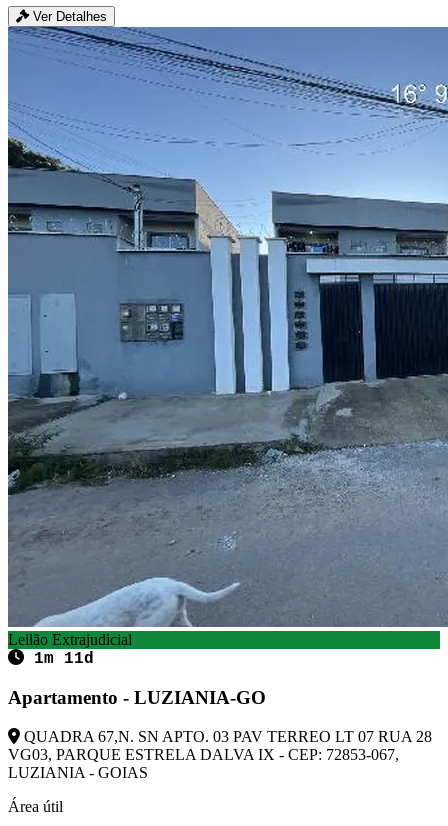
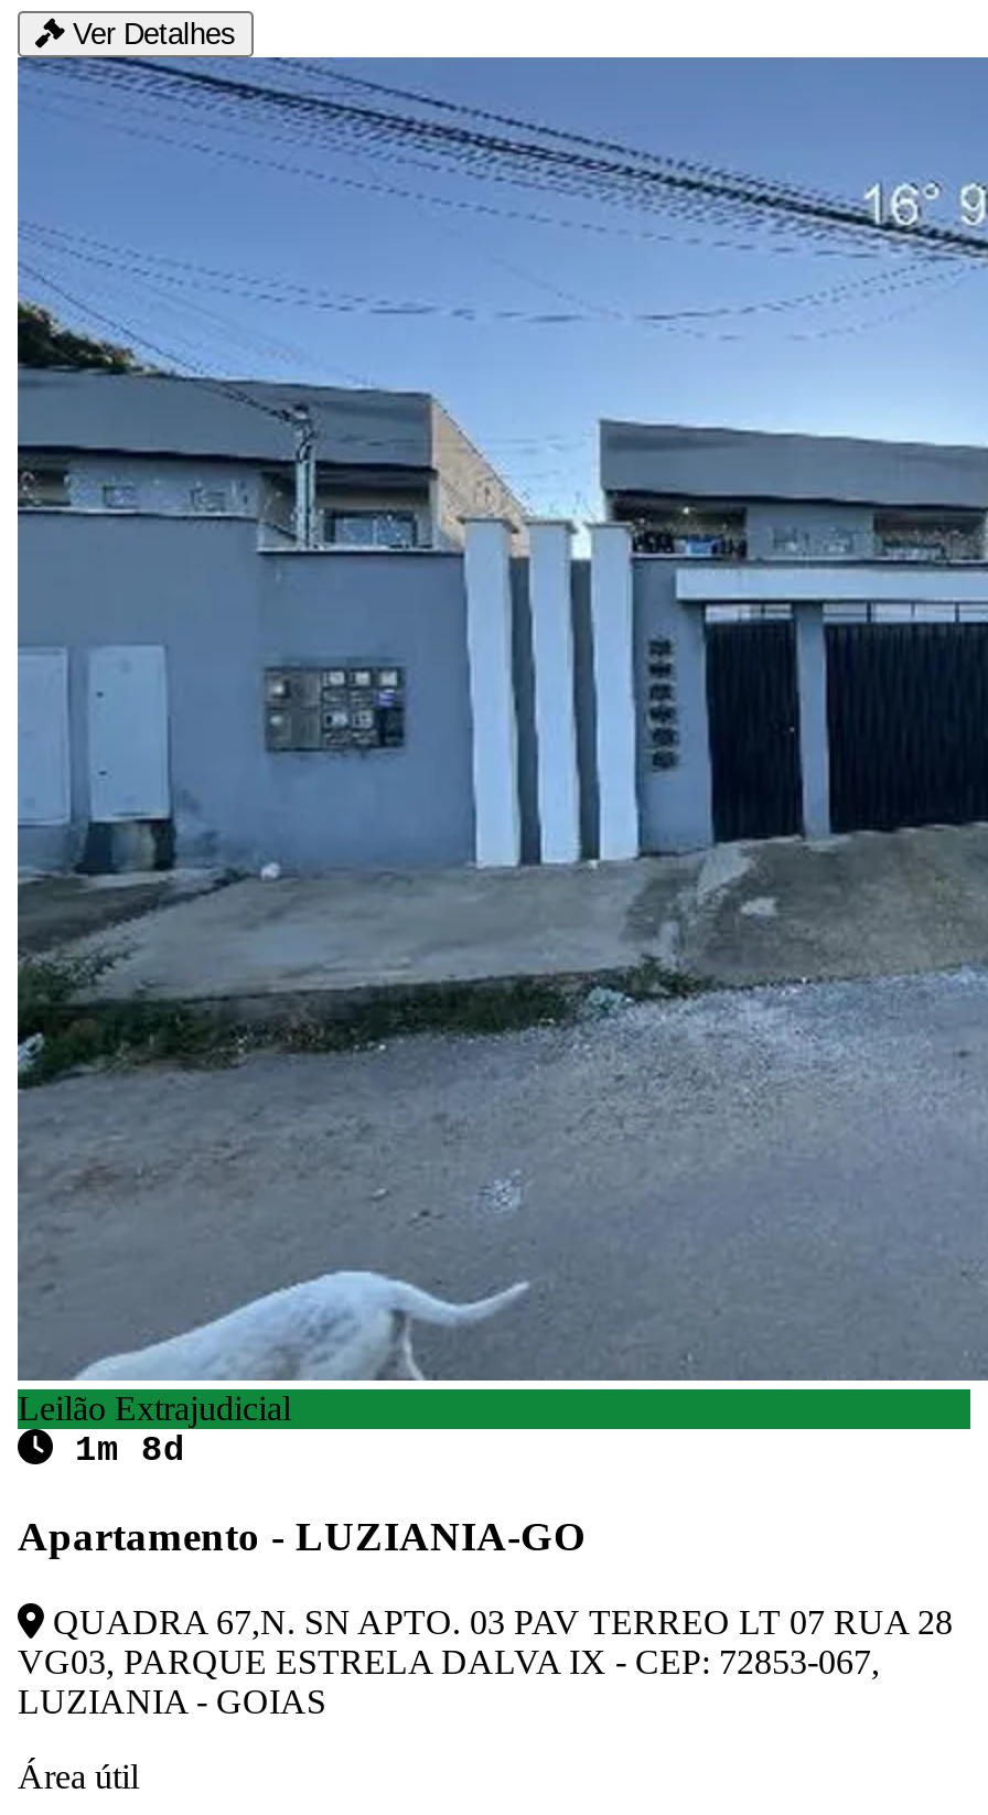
- 1m 11d
+ 1m 8d
